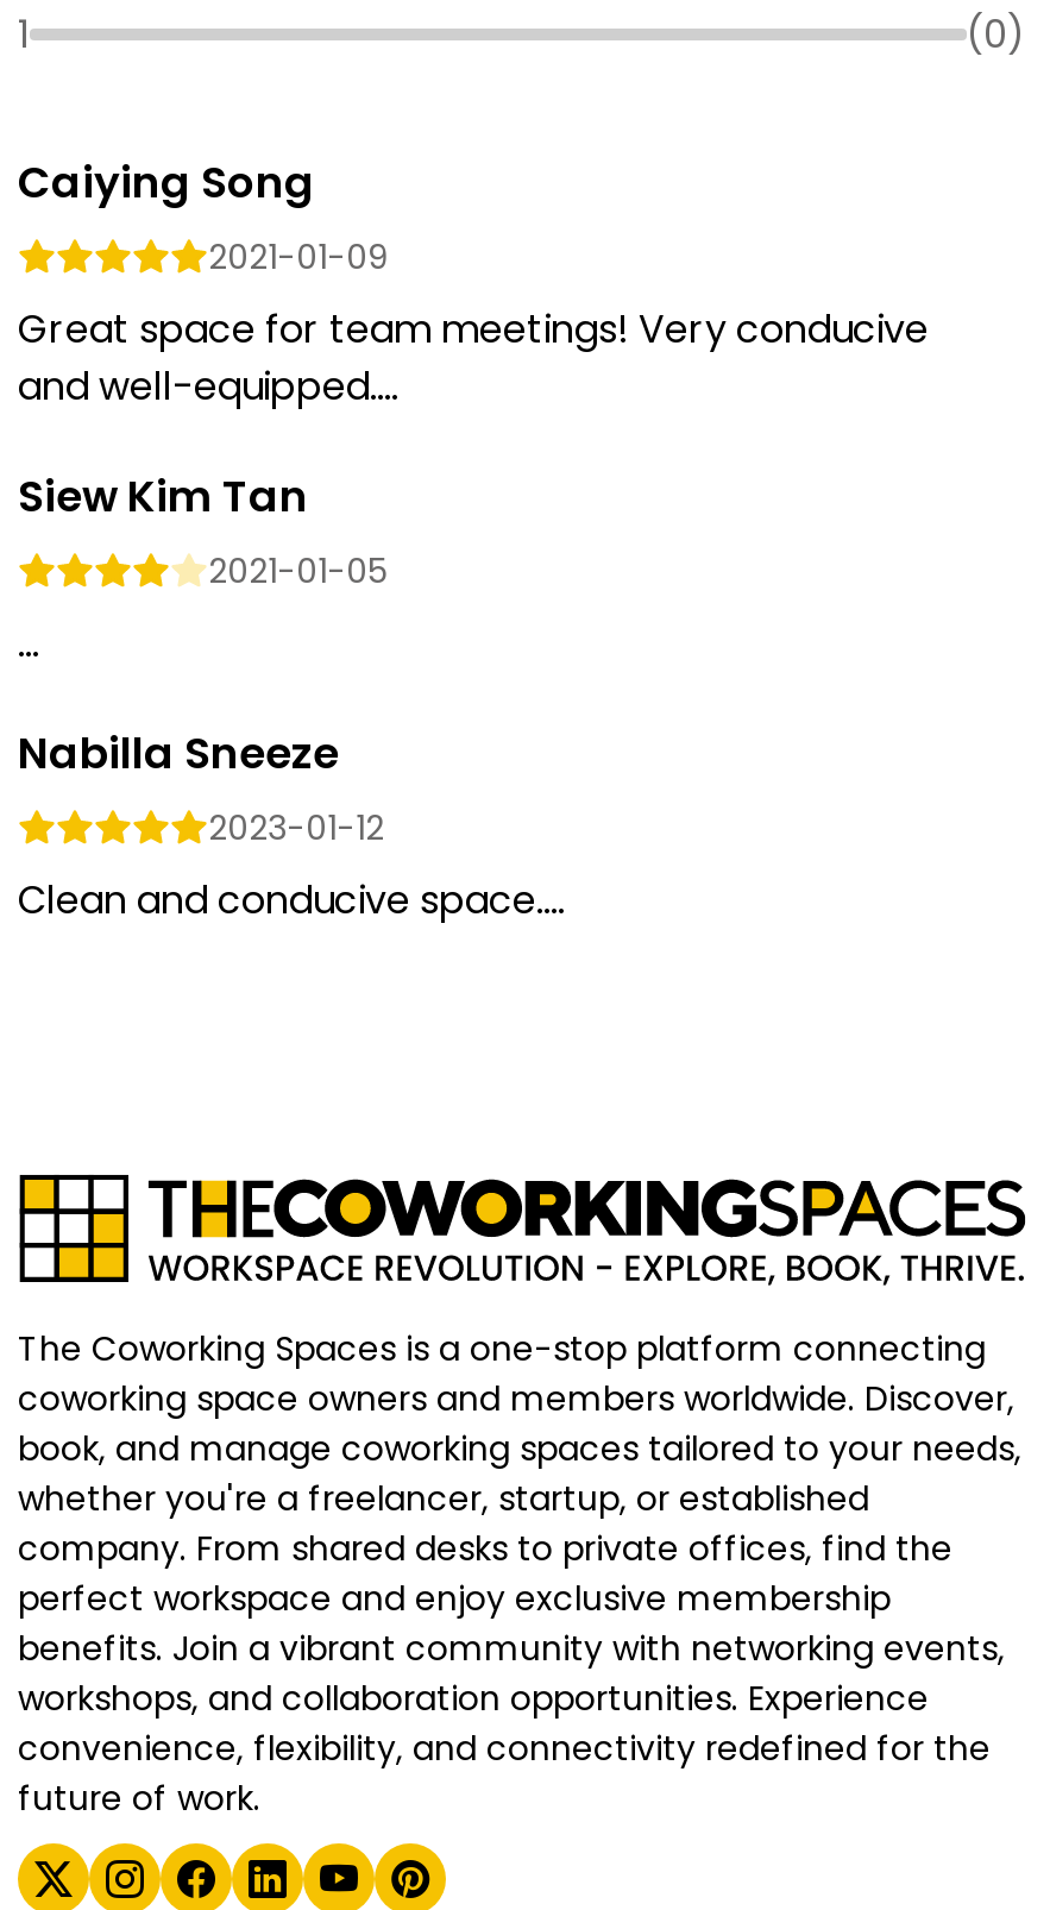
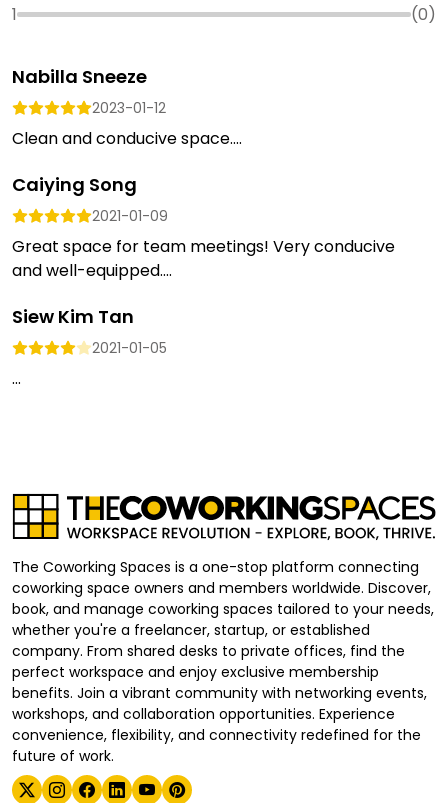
moved down: Caiying Song | 2021-01-09 | Great space for team meetings! Very conducive | and well-equipped.... | Siew Kim Tan | 2021-01-05

moved up: Nabilla Sneeze | 2023-01-12 | Clean and conducive space....
